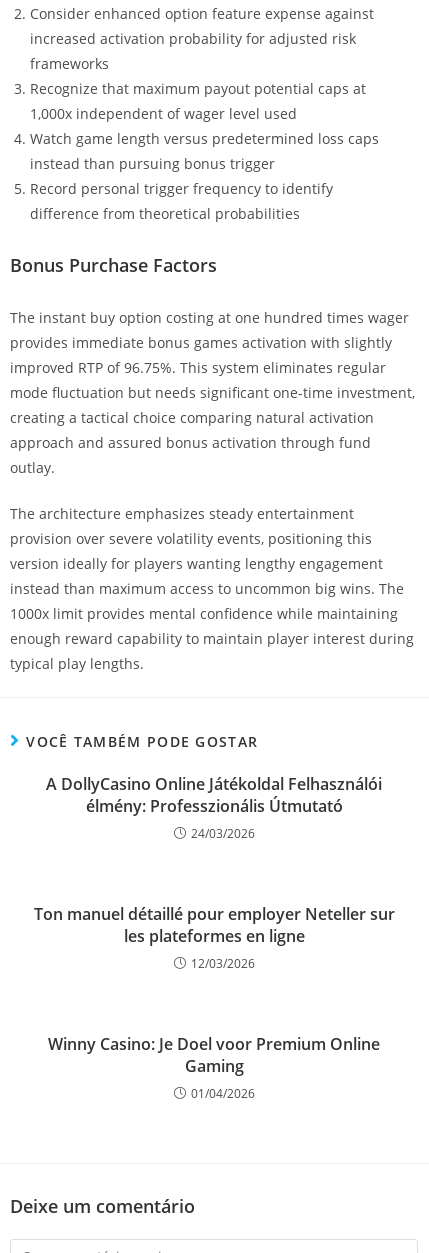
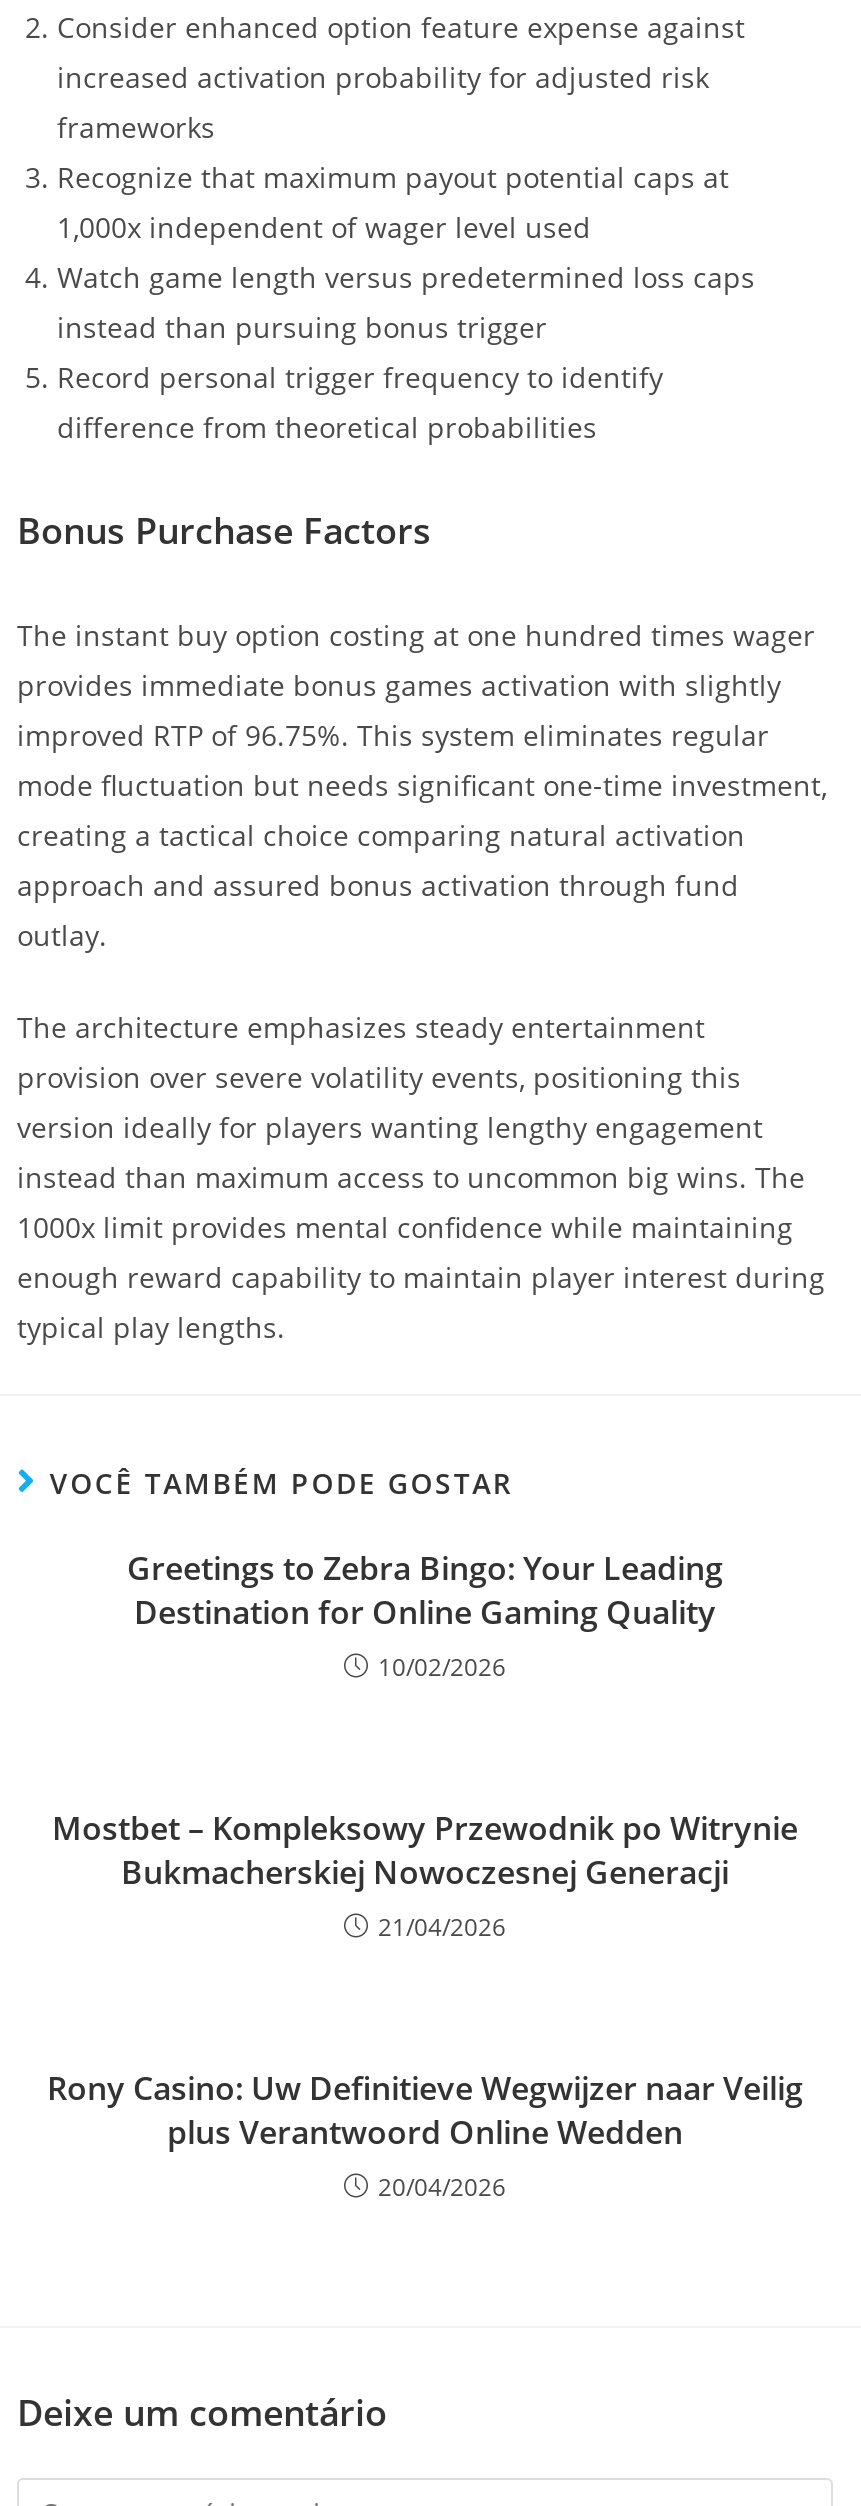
- A DollyCasino Online Játékoldal Felhasználói
- élmény: Professzionális Útmutató
- 24/03/2026
+ Greetings to Zebra Bingo: Your Leading
+ Destination for Online Gaming Quality
+ 10/02/2026

- Ton manuel détaillé pour employer Neteller sur
- les plateformes en ligne
- 12/03/2026
+ Mostbet – Kompleksowy Przewodnik po Witrynie
+ Bukmacherskiej Nowoczesnej Generacji
+ 21/04/2026

- Winny Casino: Je Doel voor Premium Online
- Gaming
- 01/04/2026
+ Rony Casino: Uw Definitieve Wegwijzer naar Veilig
+ plus Verantwoord Online Wedden
+ 20/04/2026
